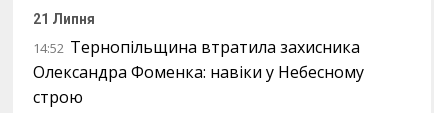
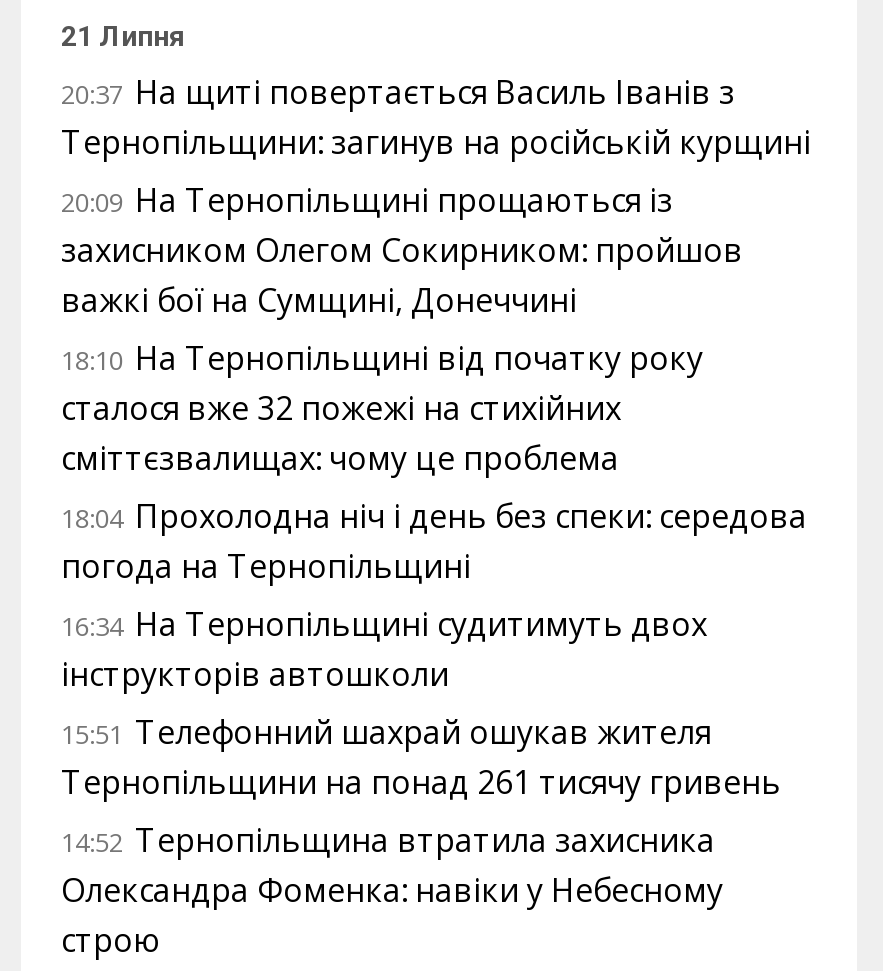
+ 20:37 На щиті повертається Василь Іванів з
+ Тернопільщини: загинув на російській курщині
+ 20:09 На Тернопільщині прощаються із
+ захисником Олегом Сокирником: пройшов
+ важкі бої на Сумщині, Донеччині
+ 18:10 На Тернопільщині від початку року
+ сталося вже 32 пожежі на стихійних
+ сміттєзвалищах: чому це проблема
+ 18:04 Прохолодна ніч і день без спеки: середова
+ погода на Тернопільщині
+ 16:34 На Тернопільщині судитимуть двох
+ інструкторів автошколи
+ 15:51 Телефонний шахрай ошукав жителя
+ Тернопільщини на понад 261 тисячу гривень
